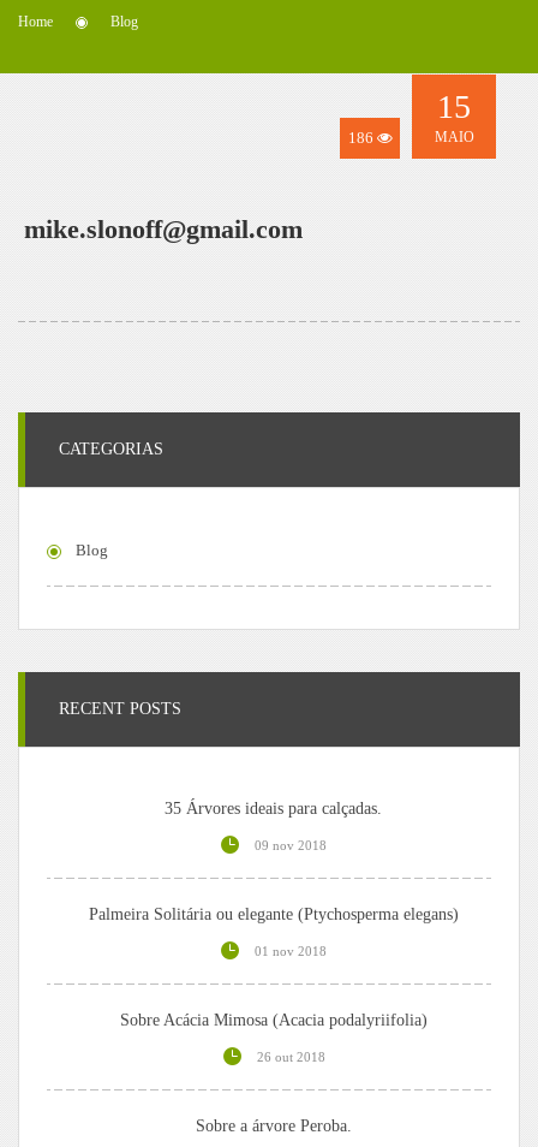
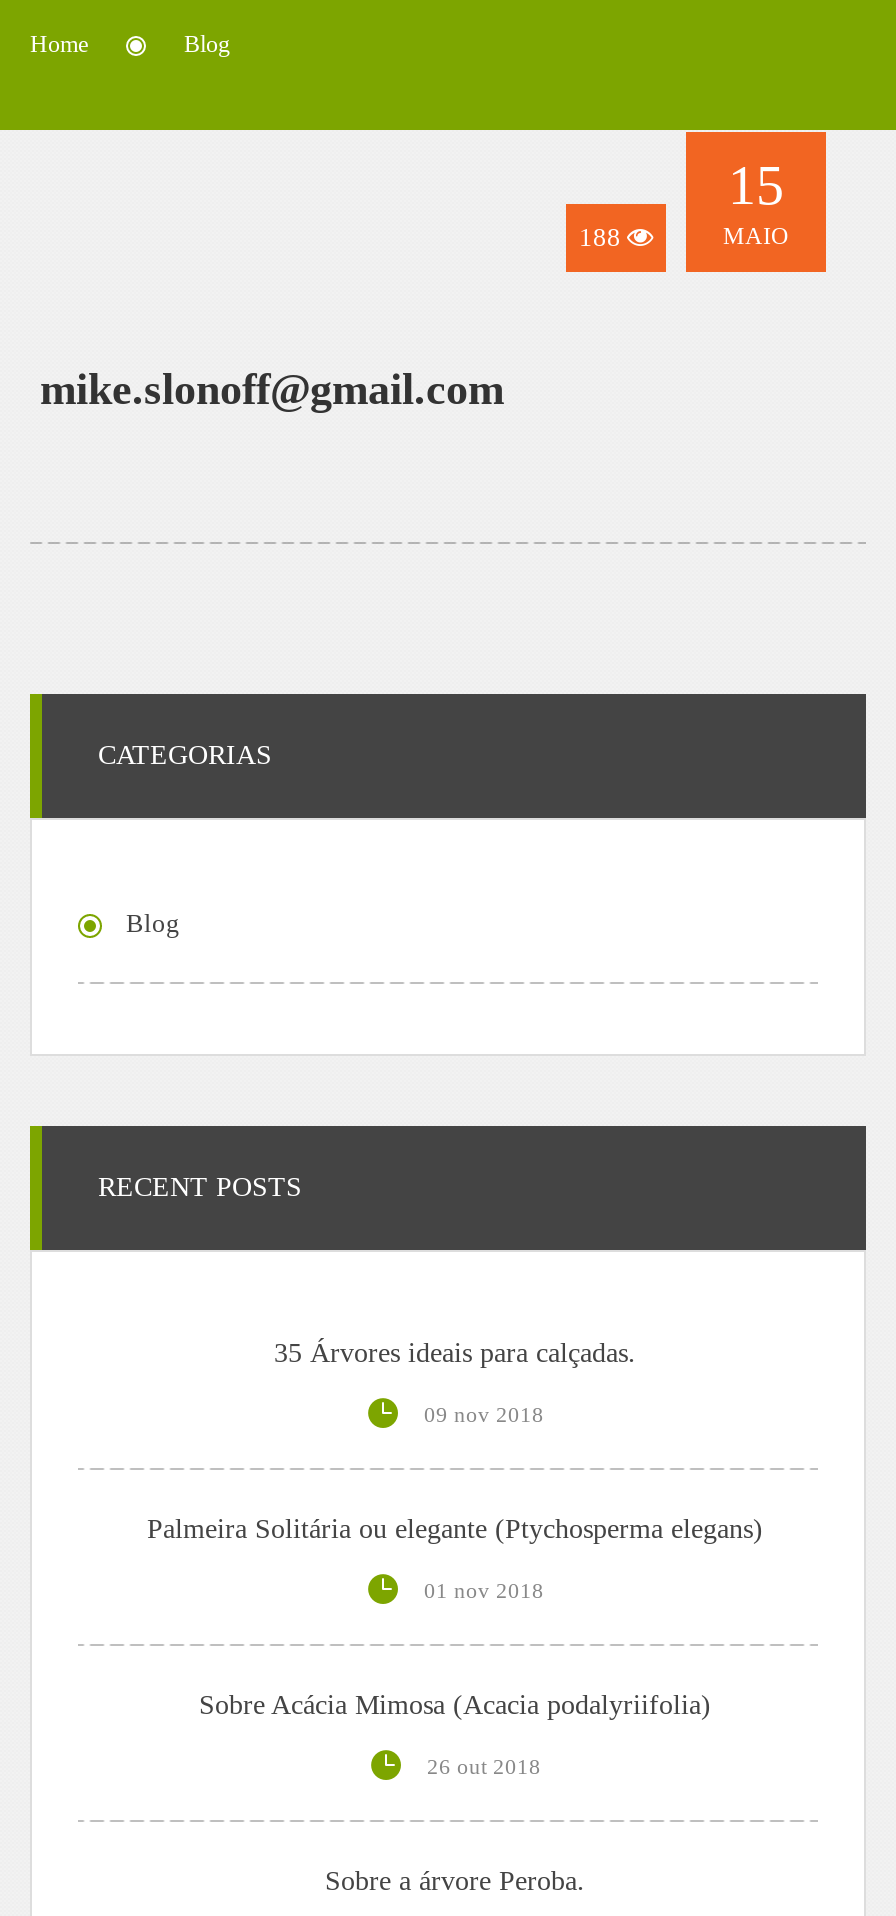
- 186
+ 188
